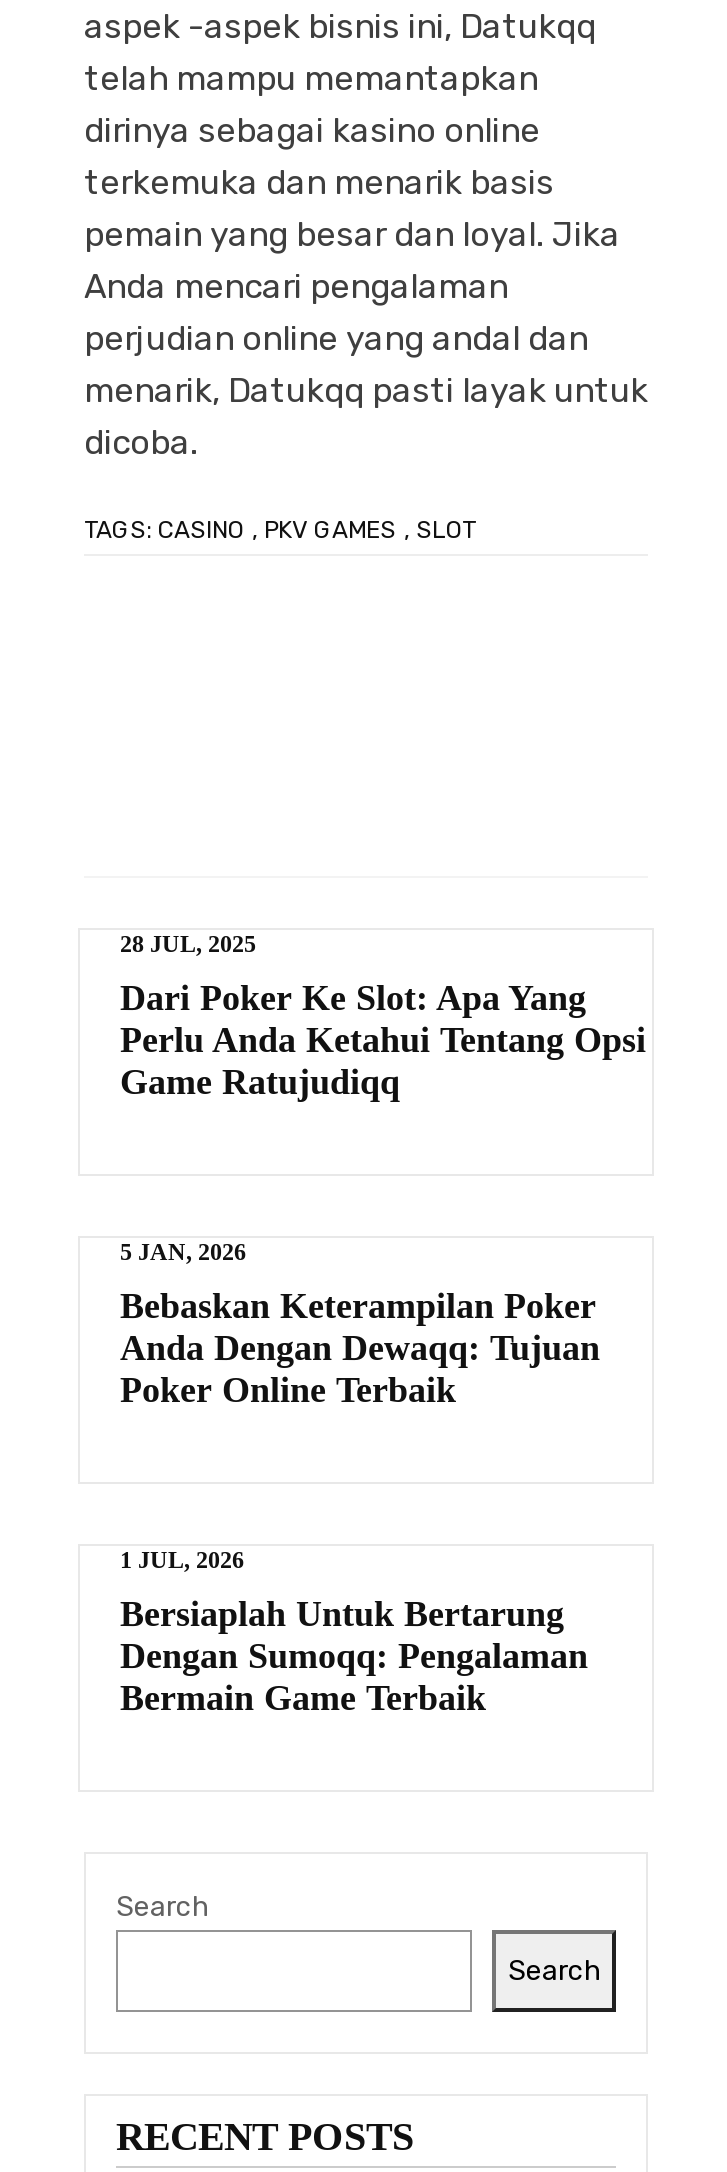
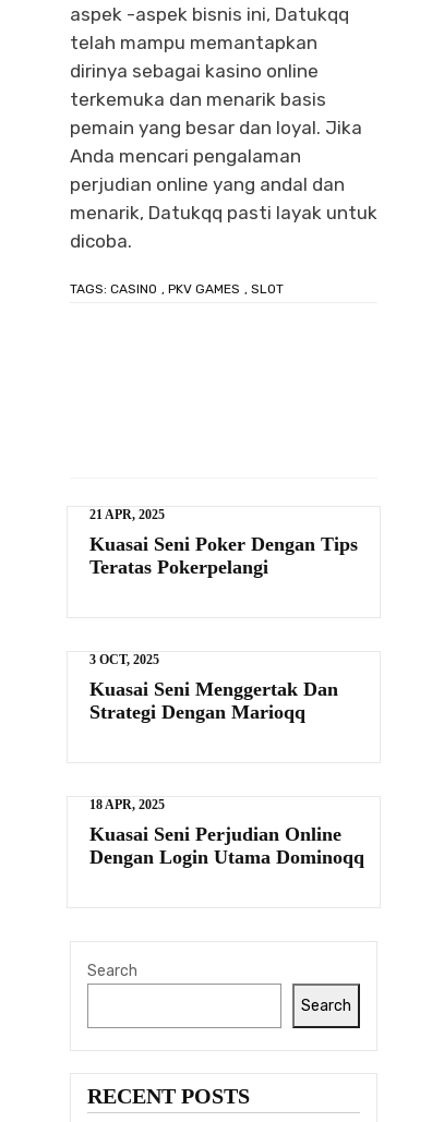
- 28 JUL, 2025
+ 21 APR, 2025

- Dari Poker Ke Slot: Apa Yang
- Perlu Anda Ketahui Tentang Opsi
- Game Ratujudiqq
+ Kuasai Seni Poker Dengan Tips
+ Teratas Pokerpelangi

- 5 JAN, 2026
+ 3 OCT, 2025

- Bebaskan Keterampilan Poker
- Anda Dengan Dewaqq: Tujuan
- Poker Online Terbaik
+ Kuasai Seni Menggertak Dan
+ Strategi Dengan Marioqq

- 1 JUL, 2026
+ 18 APR, 2025

- Bersiaplah Untuk Bertarung
- Dengan Sumoqq: Pengalaman
- Bermain Game Terbaik
+ Kuasai Seni Perjudian Online
+ Dengan Login Utama Dominoqq
